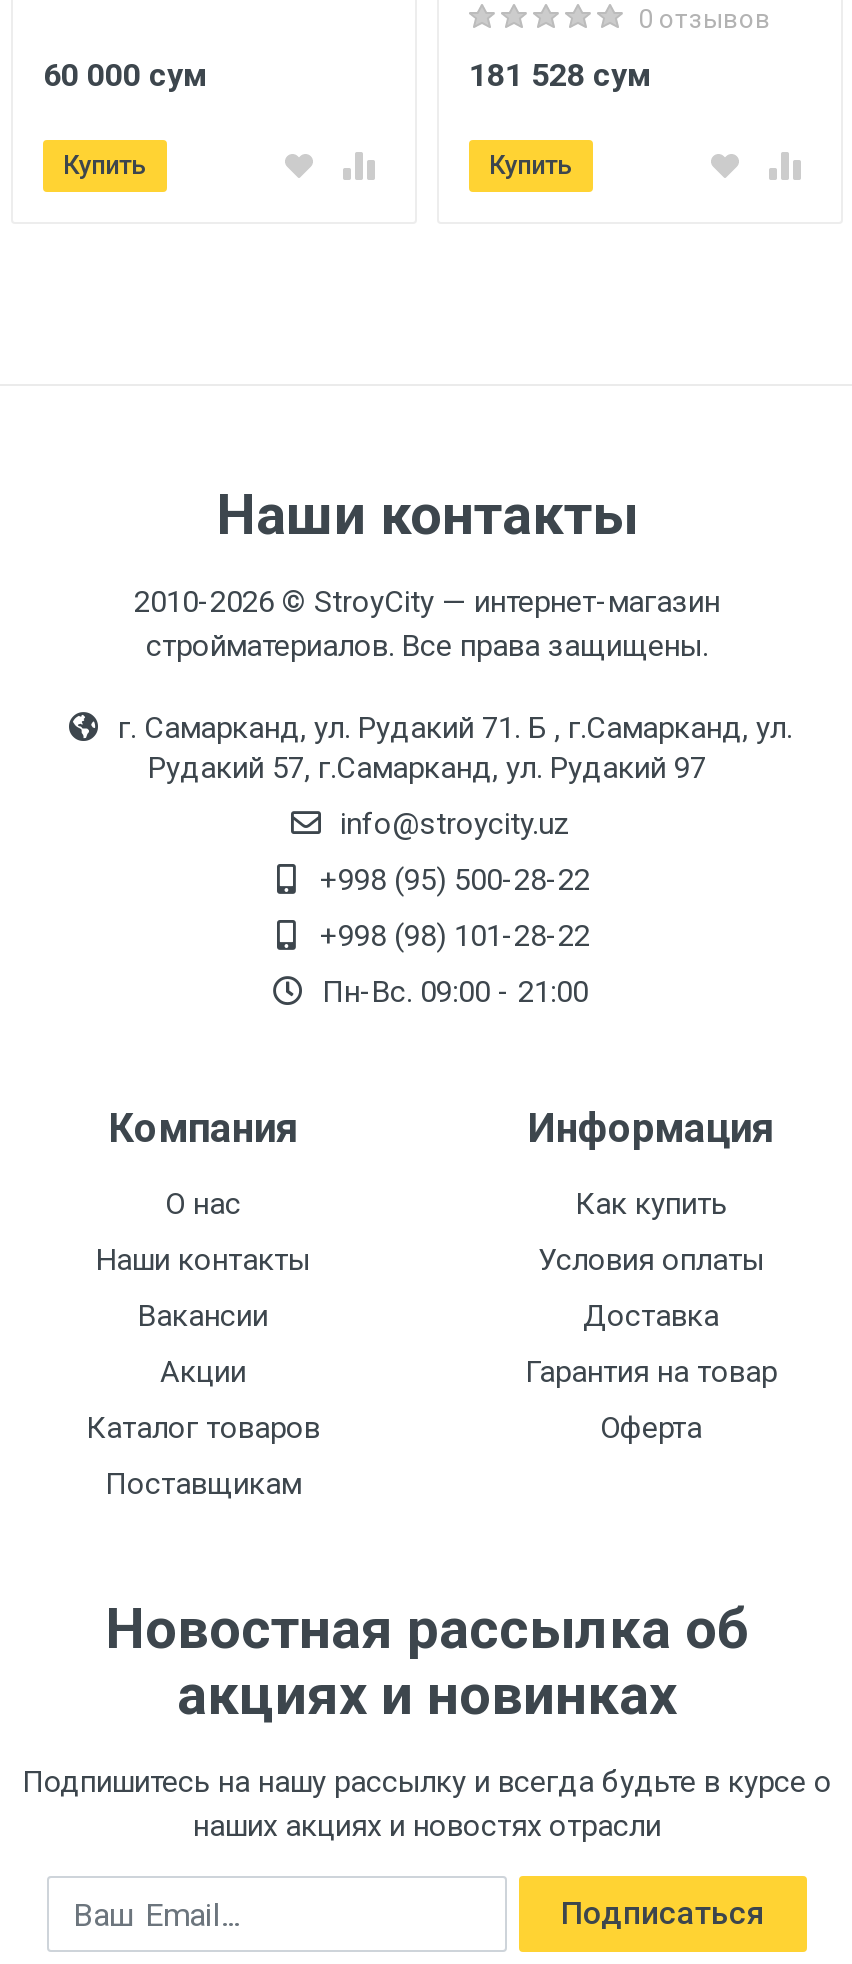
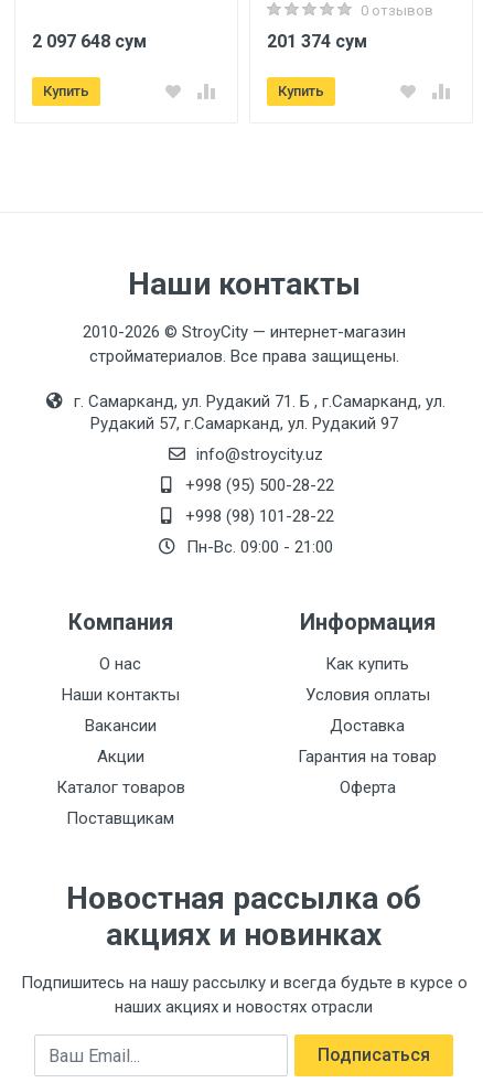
- 60 000 сум
+ 2 097 648 сум

- 181 528 сум
+ 201 374 сум
